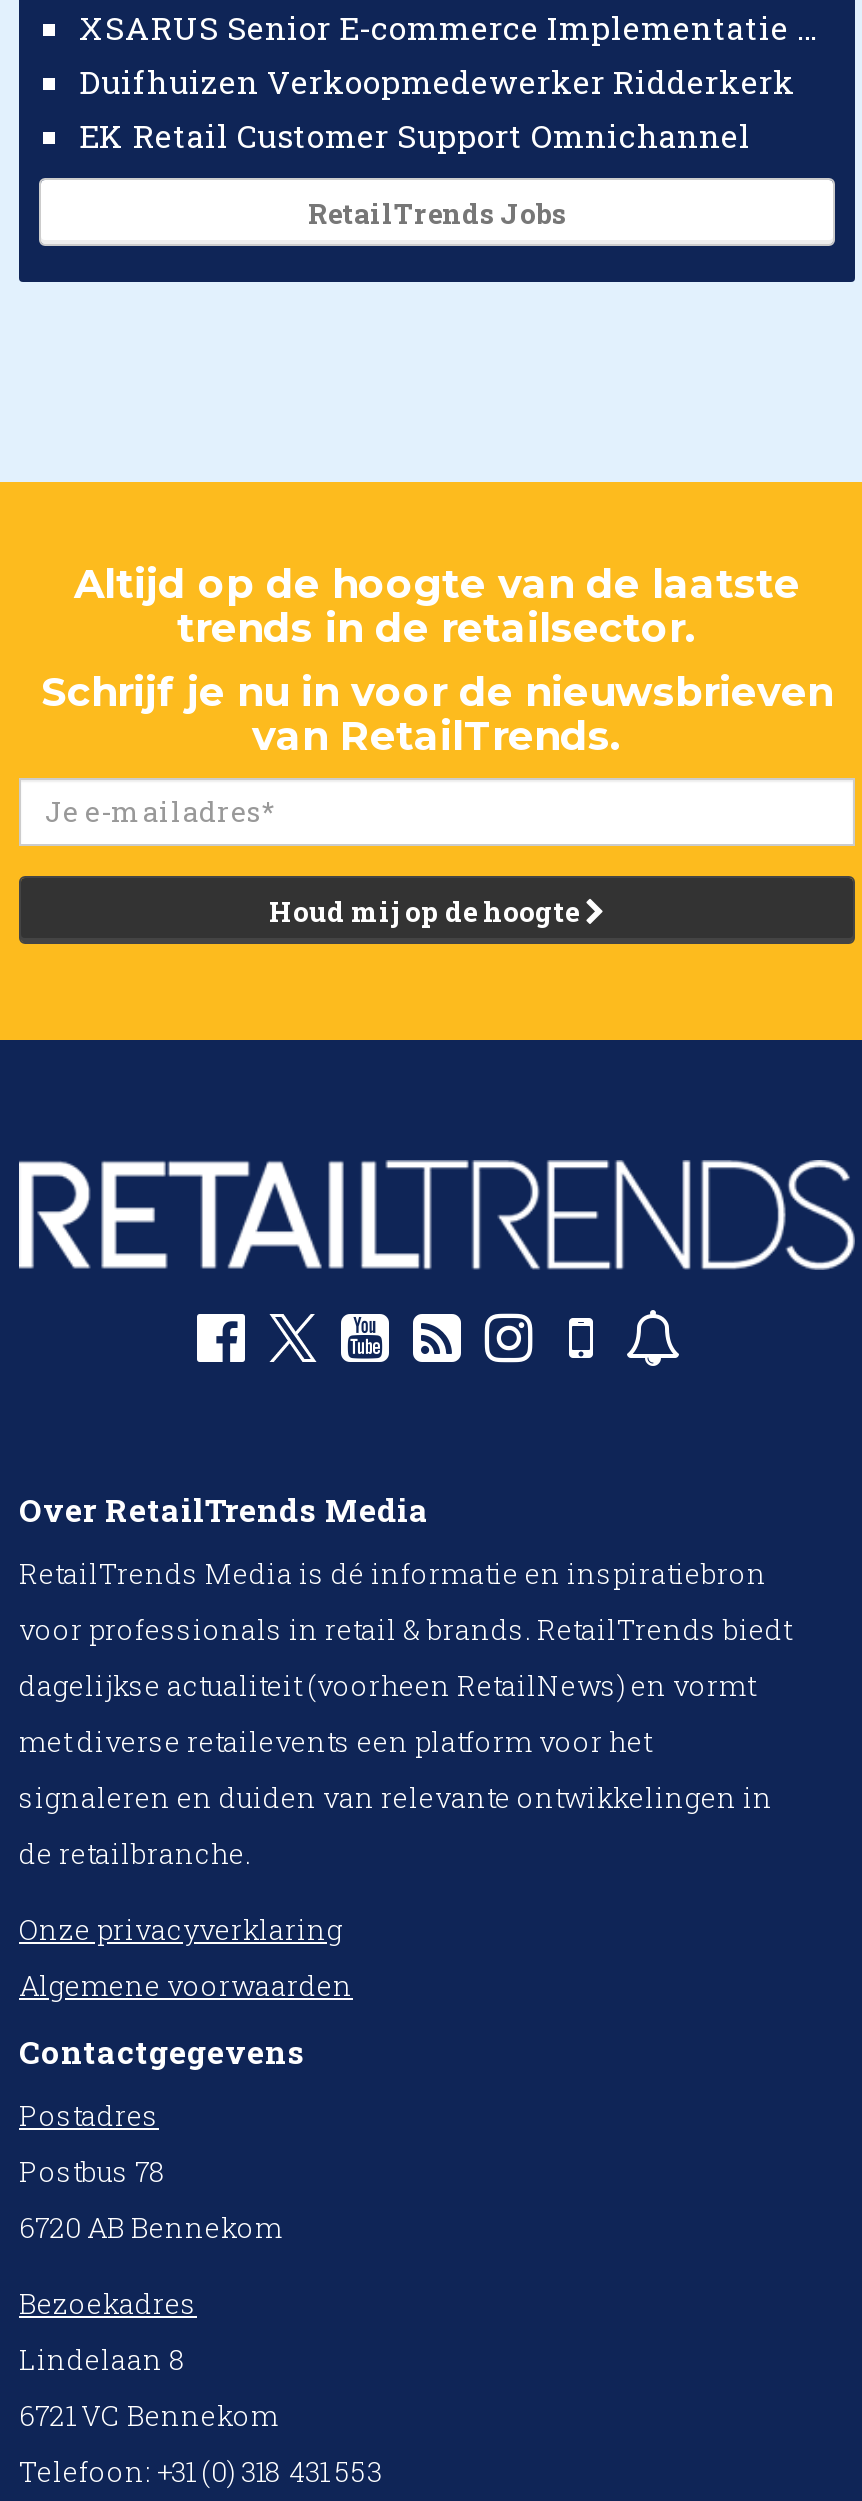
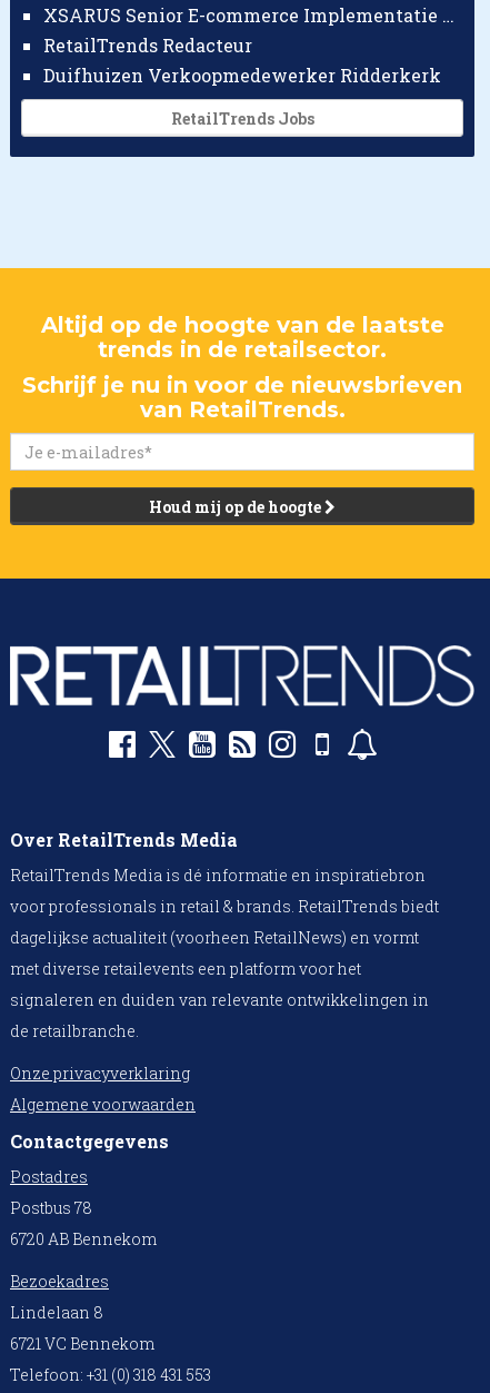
+ RetailTrends Redacteur

moved down: Duifhuizen Verkoopmedewerker Ridderkerk

- EK Retail Customer Support Omnichannel
